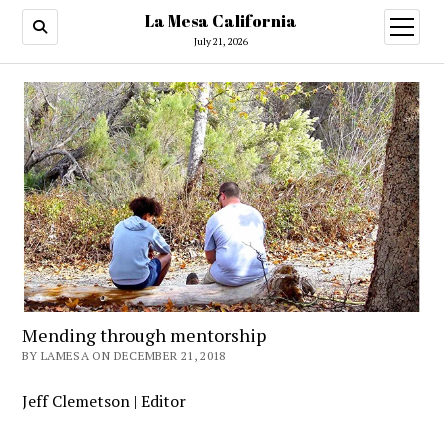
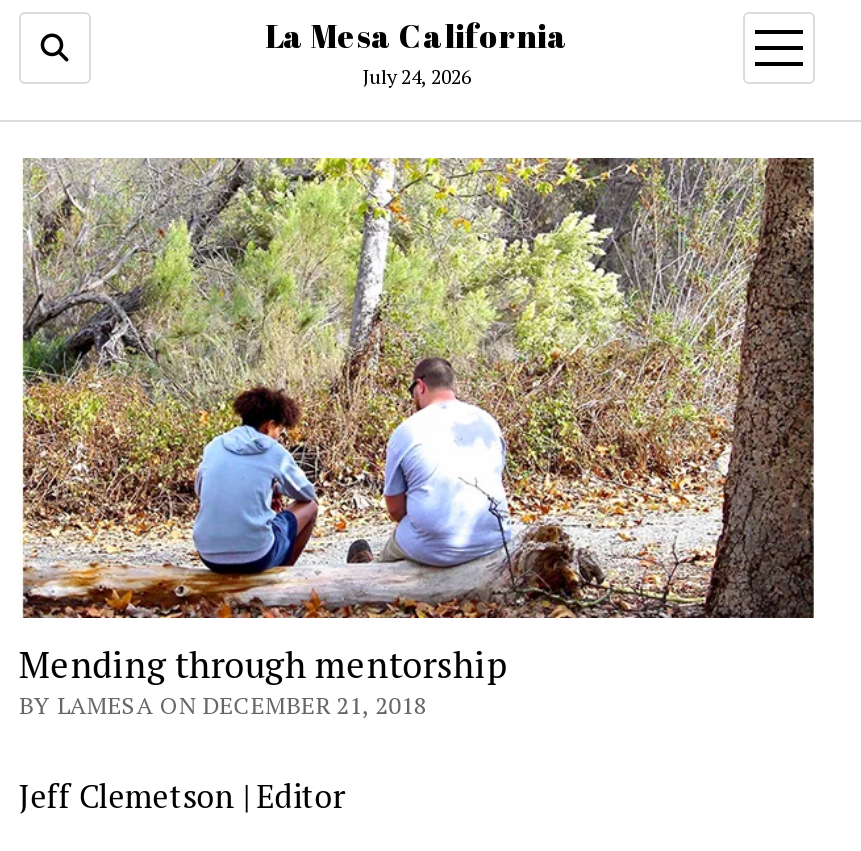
- July 21, 2026
+ July 24, 2026
